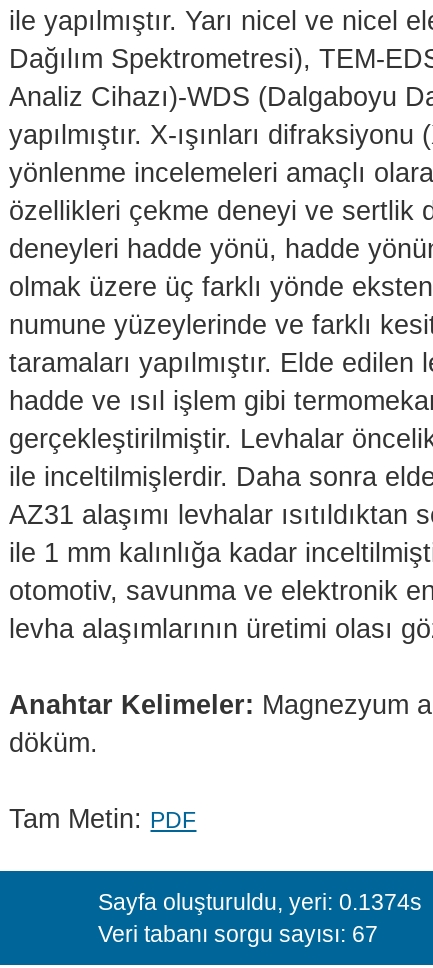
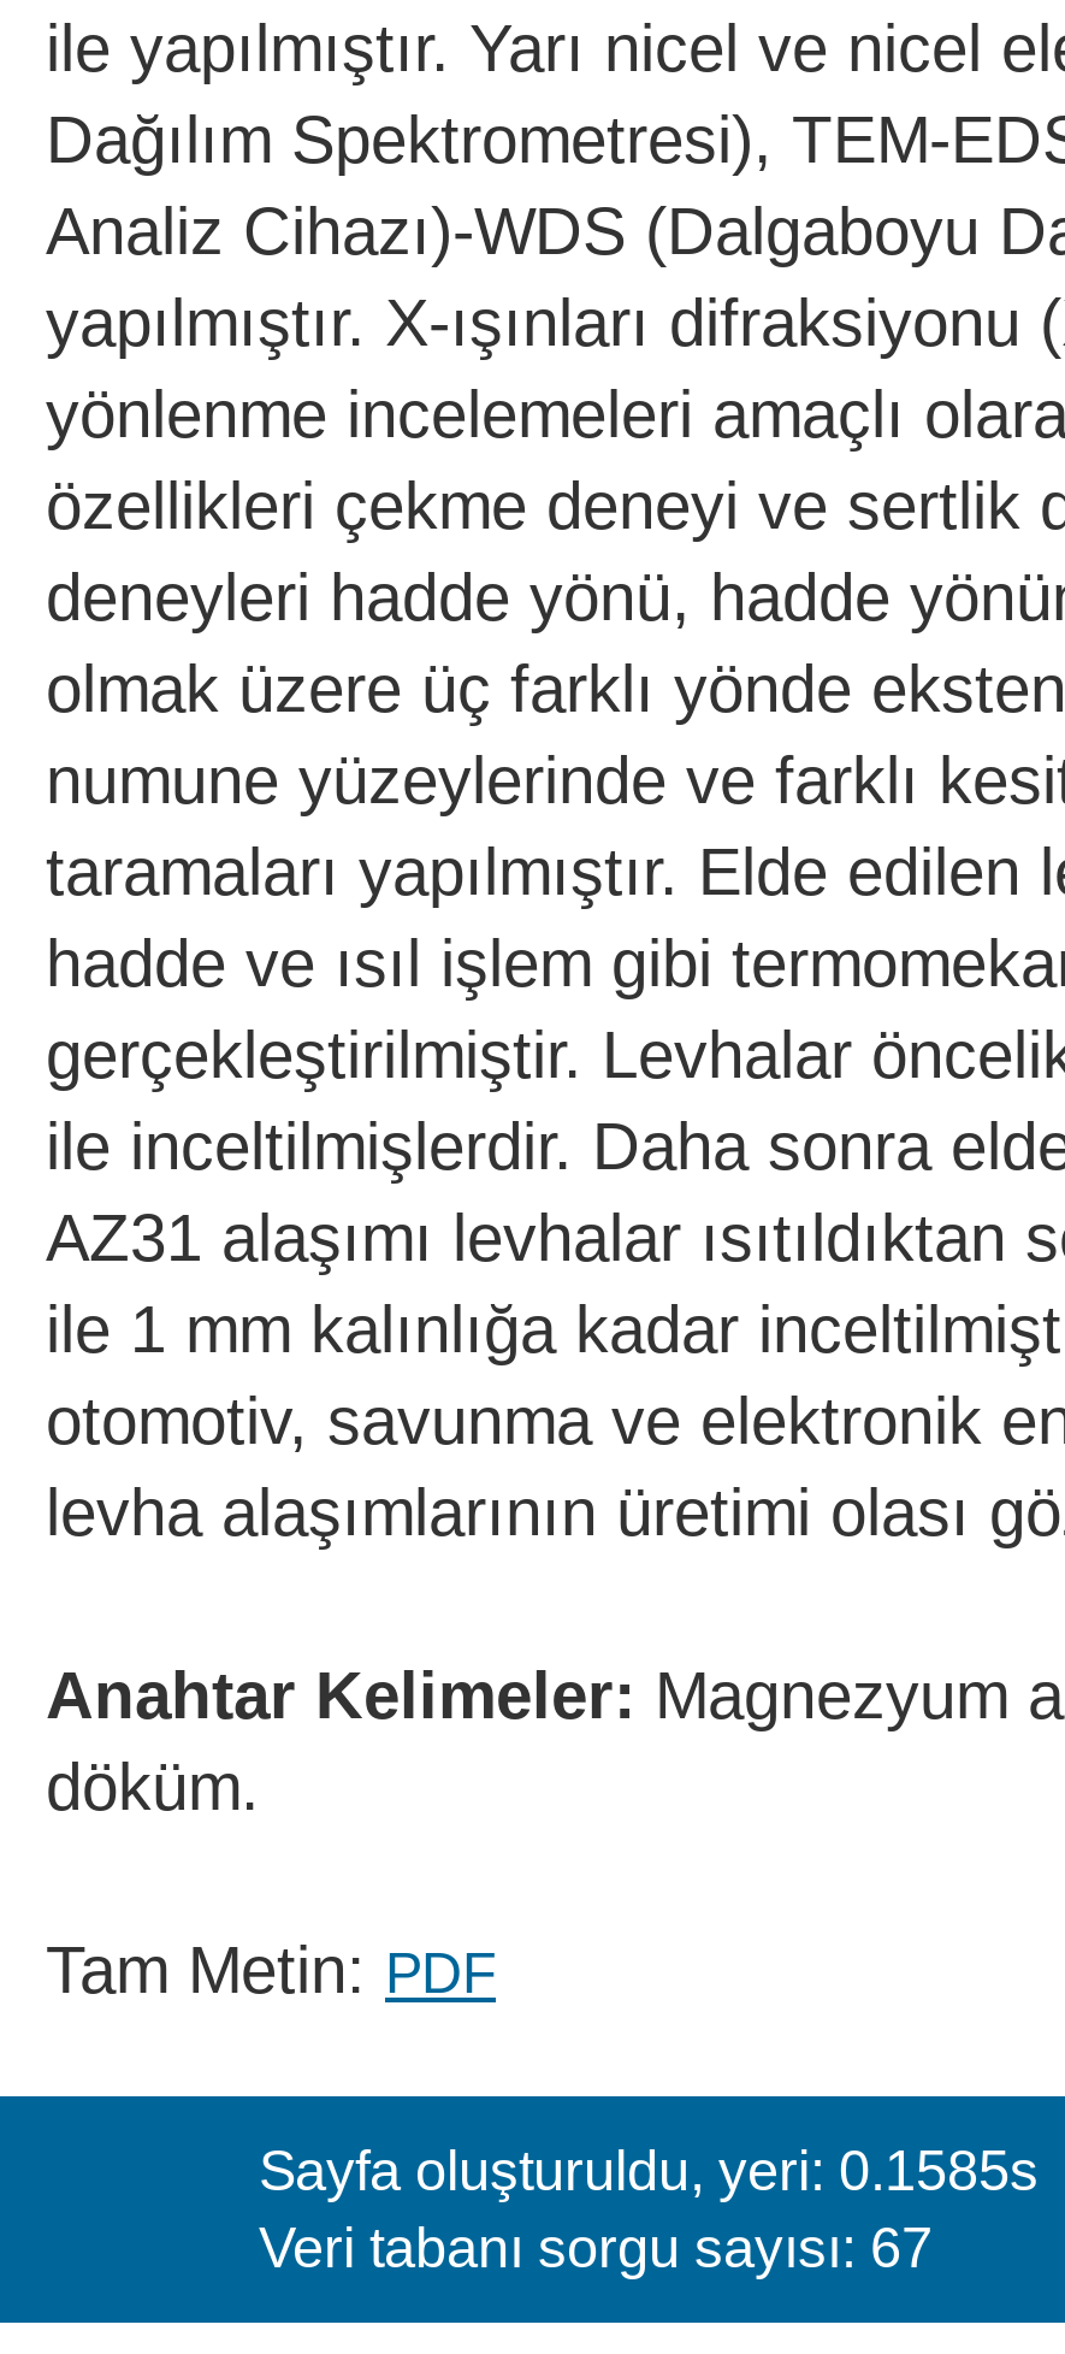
- Sayfa oluşturuldu, yeri: 0.1374s
+ Sayfa oluşturuldu, yeri: 0.1585s
